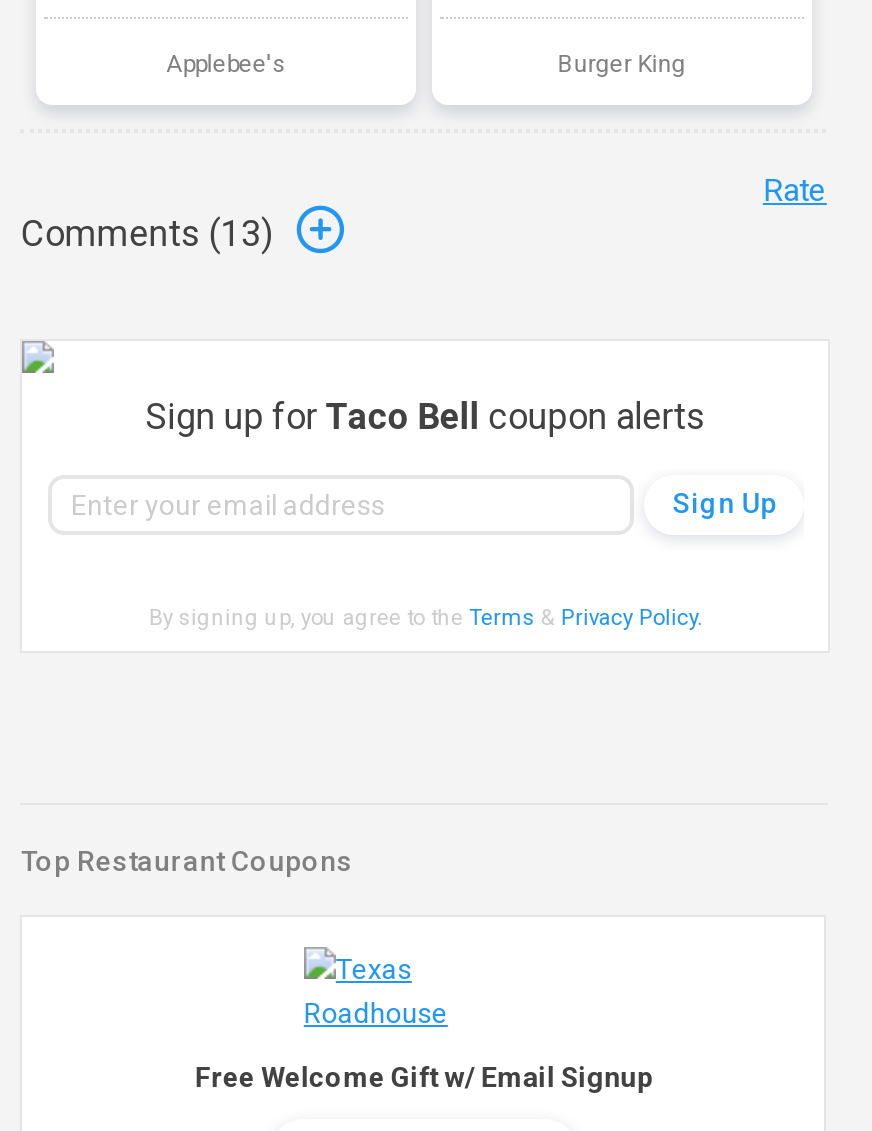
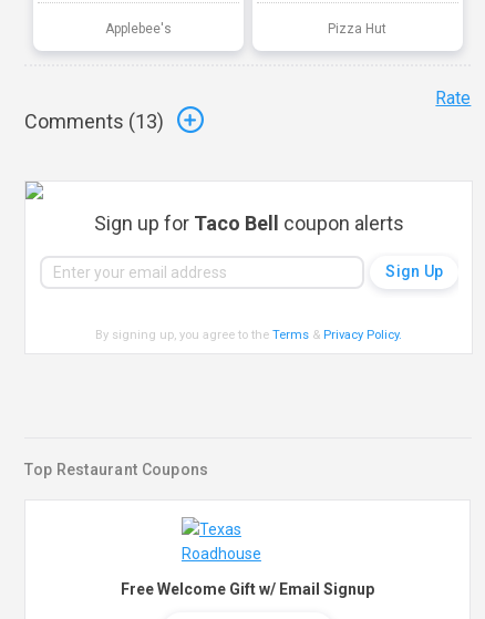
- Burger King
+ Pizza Hut
